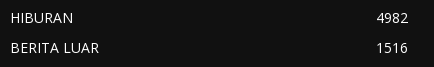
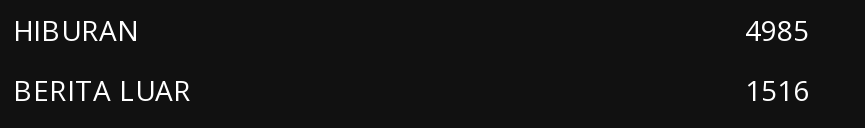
- 4982
+ 4985
